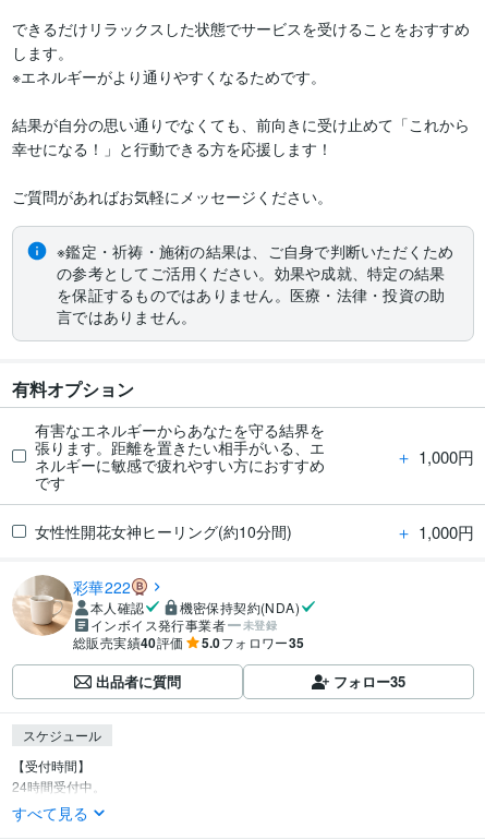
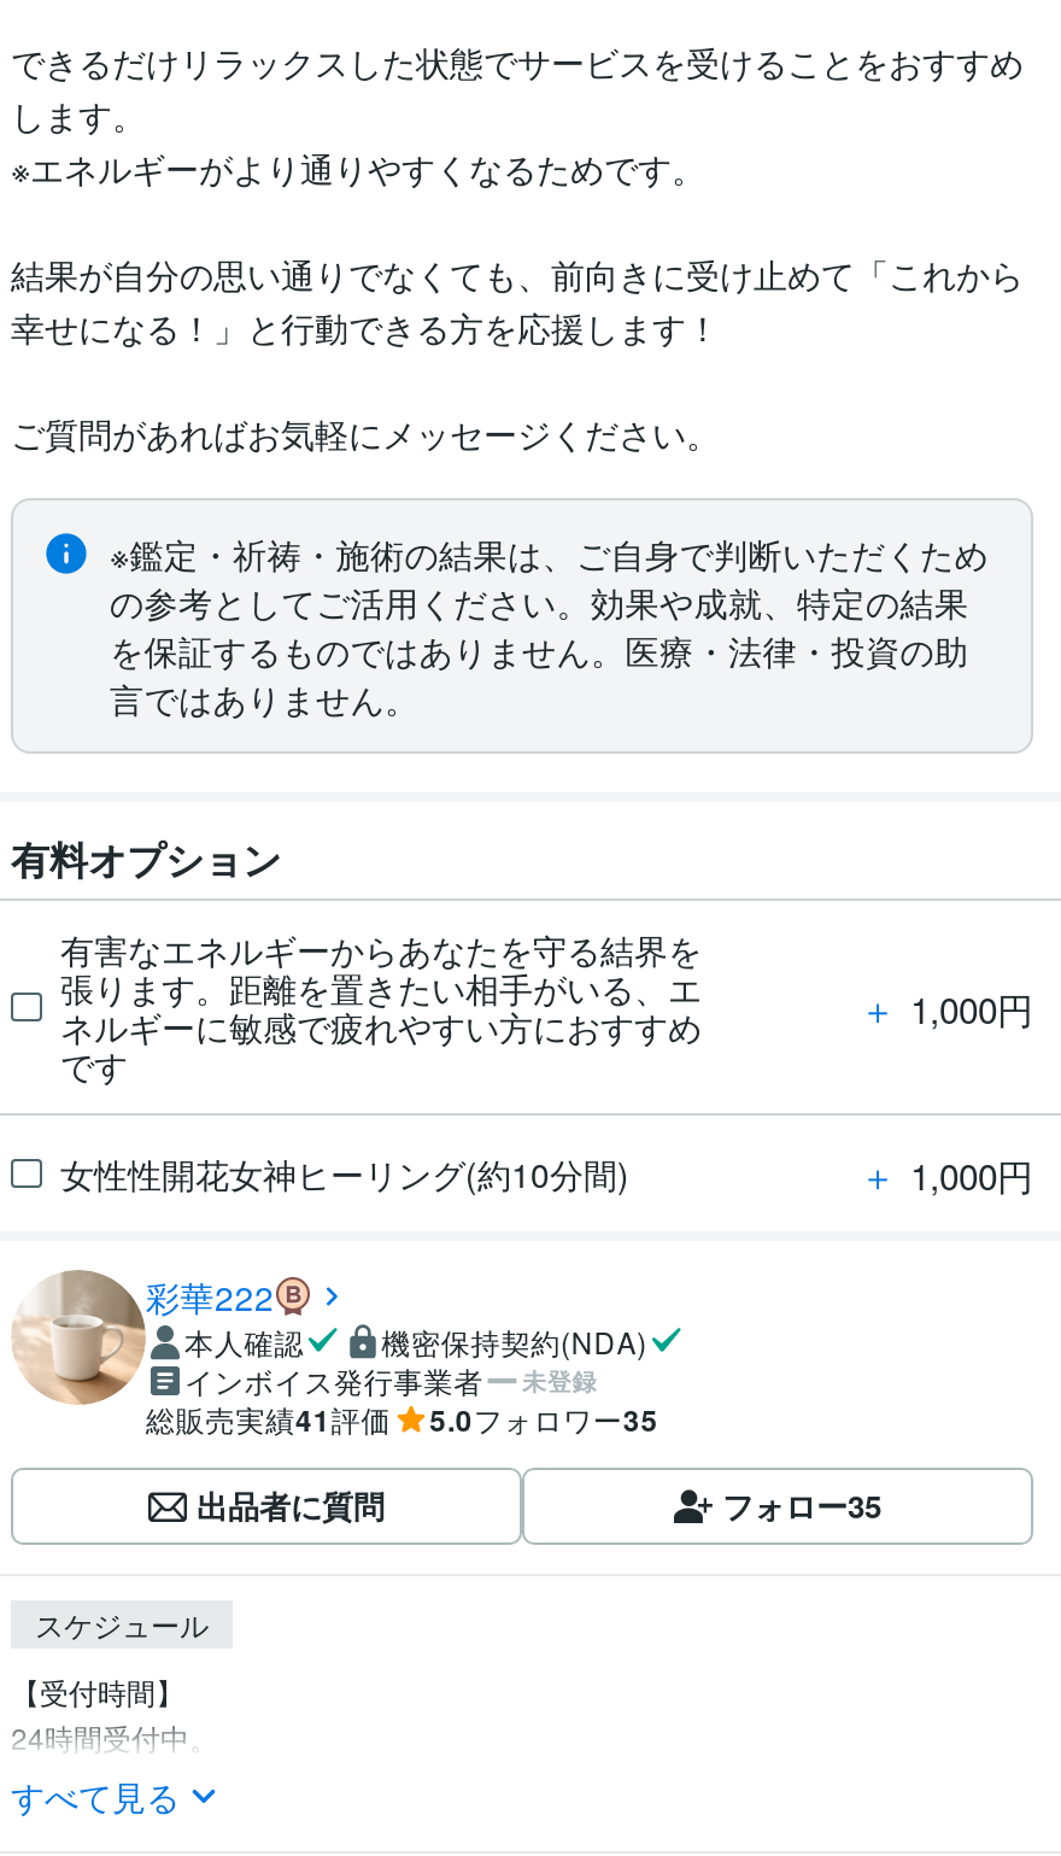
- 総販売実績40評価
+ 総販売実績41評価
